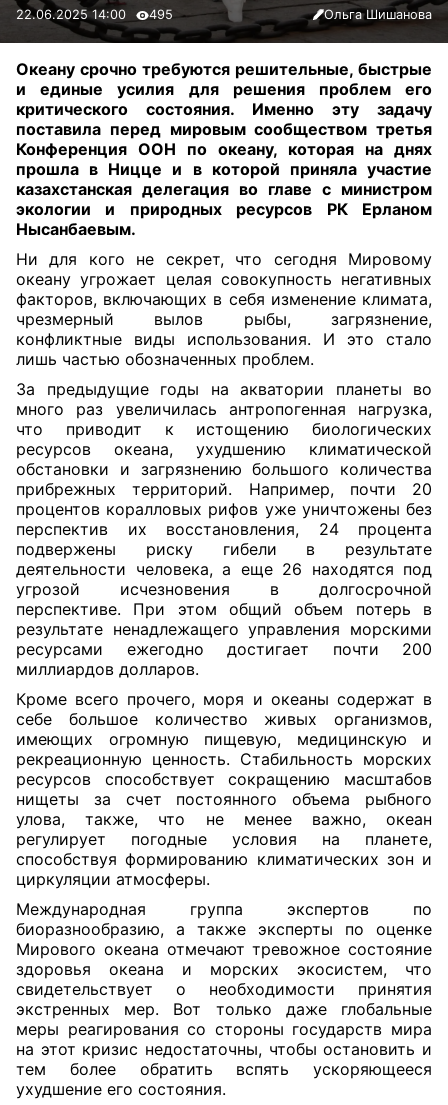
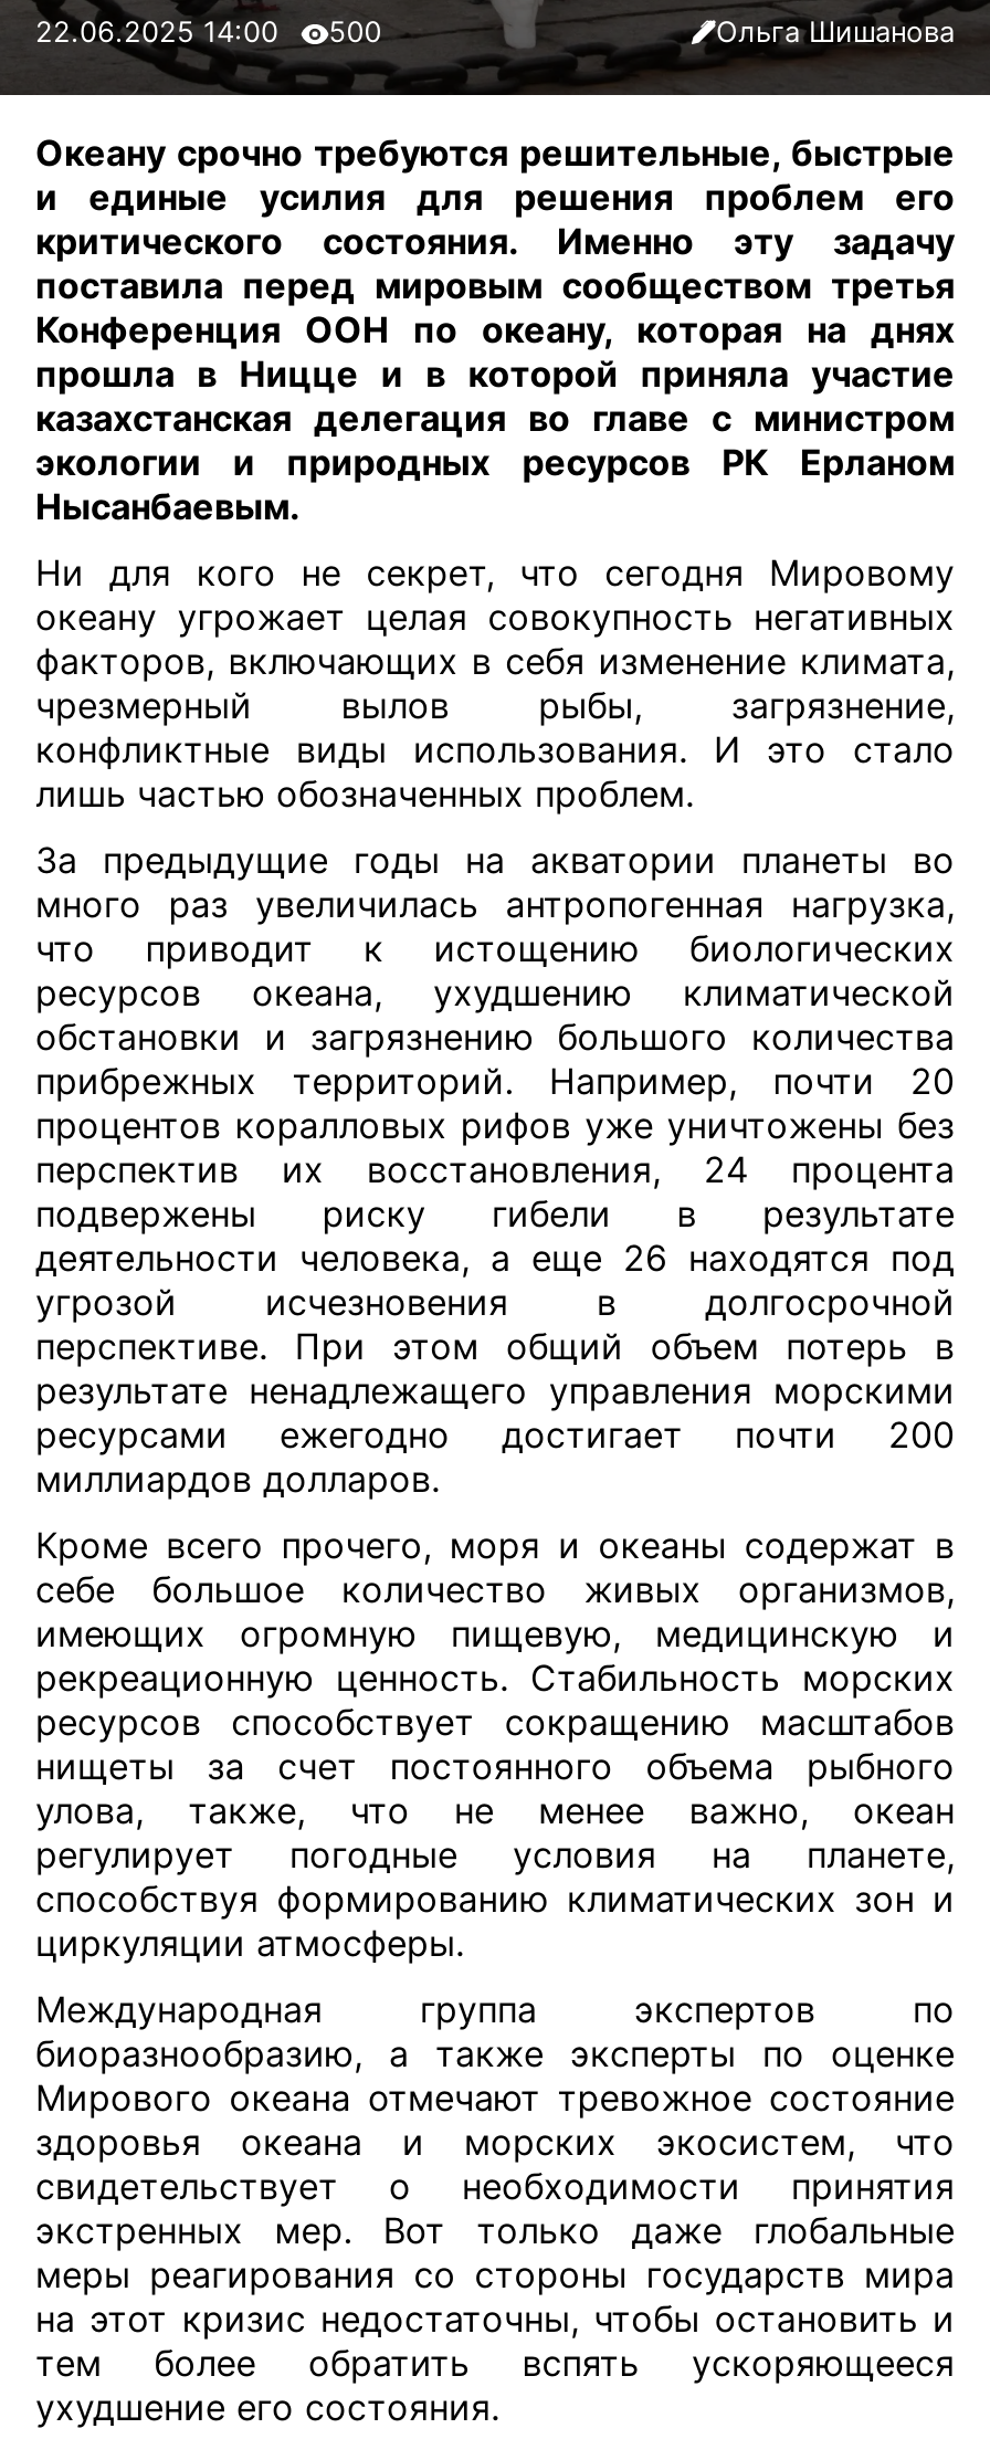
- 22.06.2025 14:00 495
+ 22.06.2025 14:00 500
